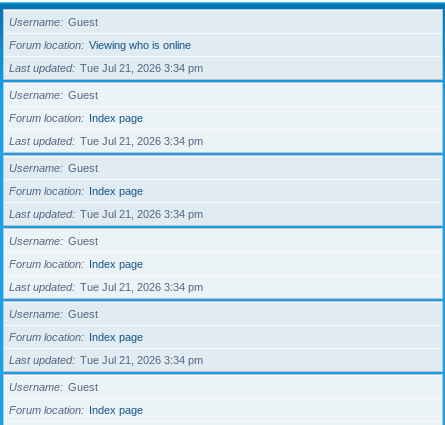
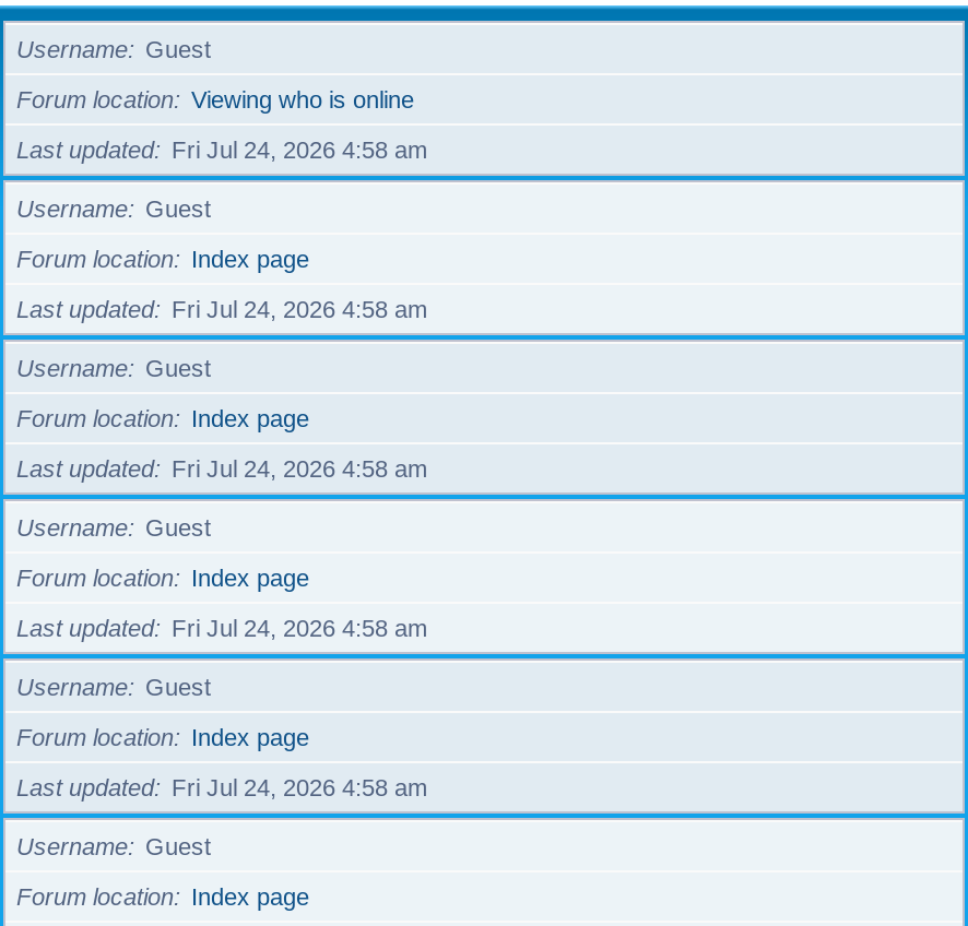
- Last updated Tue Jul 21, 2026 3:34 pm
+ Last updated Fri Jul 24, 2026 4:58 am

- Last updated Tue Jul 21, 2026 3:34 pm
+ Last updated Fri Jul 24, 2026 4:58 am

- Last updated Tue Jul 21, 2026 3:34 pm
+ Last updated Fri Jul 24, 2026 4:58 am

- Last updated Tue Jul 21, 2026 3:34 pm
+ Last updated Fri Jul 24, 2026 4:58 am

- Last updated Tue Jul 21, 2026 3:34 pm
+ Last updated Fri Jul 24, 2026 4:58 am
